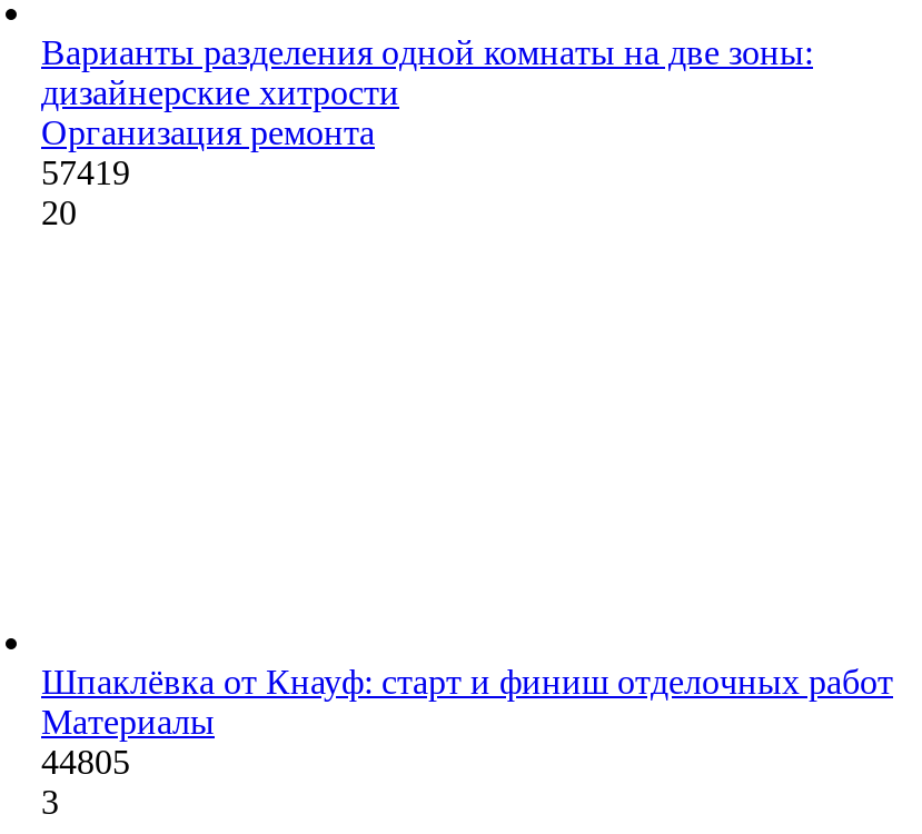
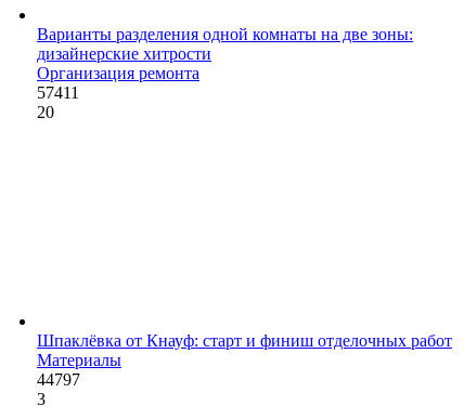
- 57419
+ 57411

- 44805
+ 44797
